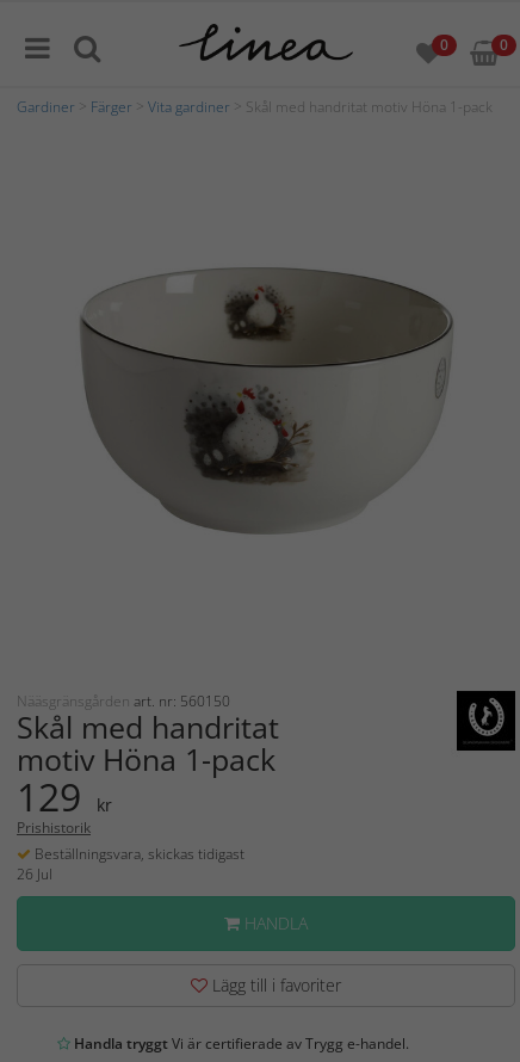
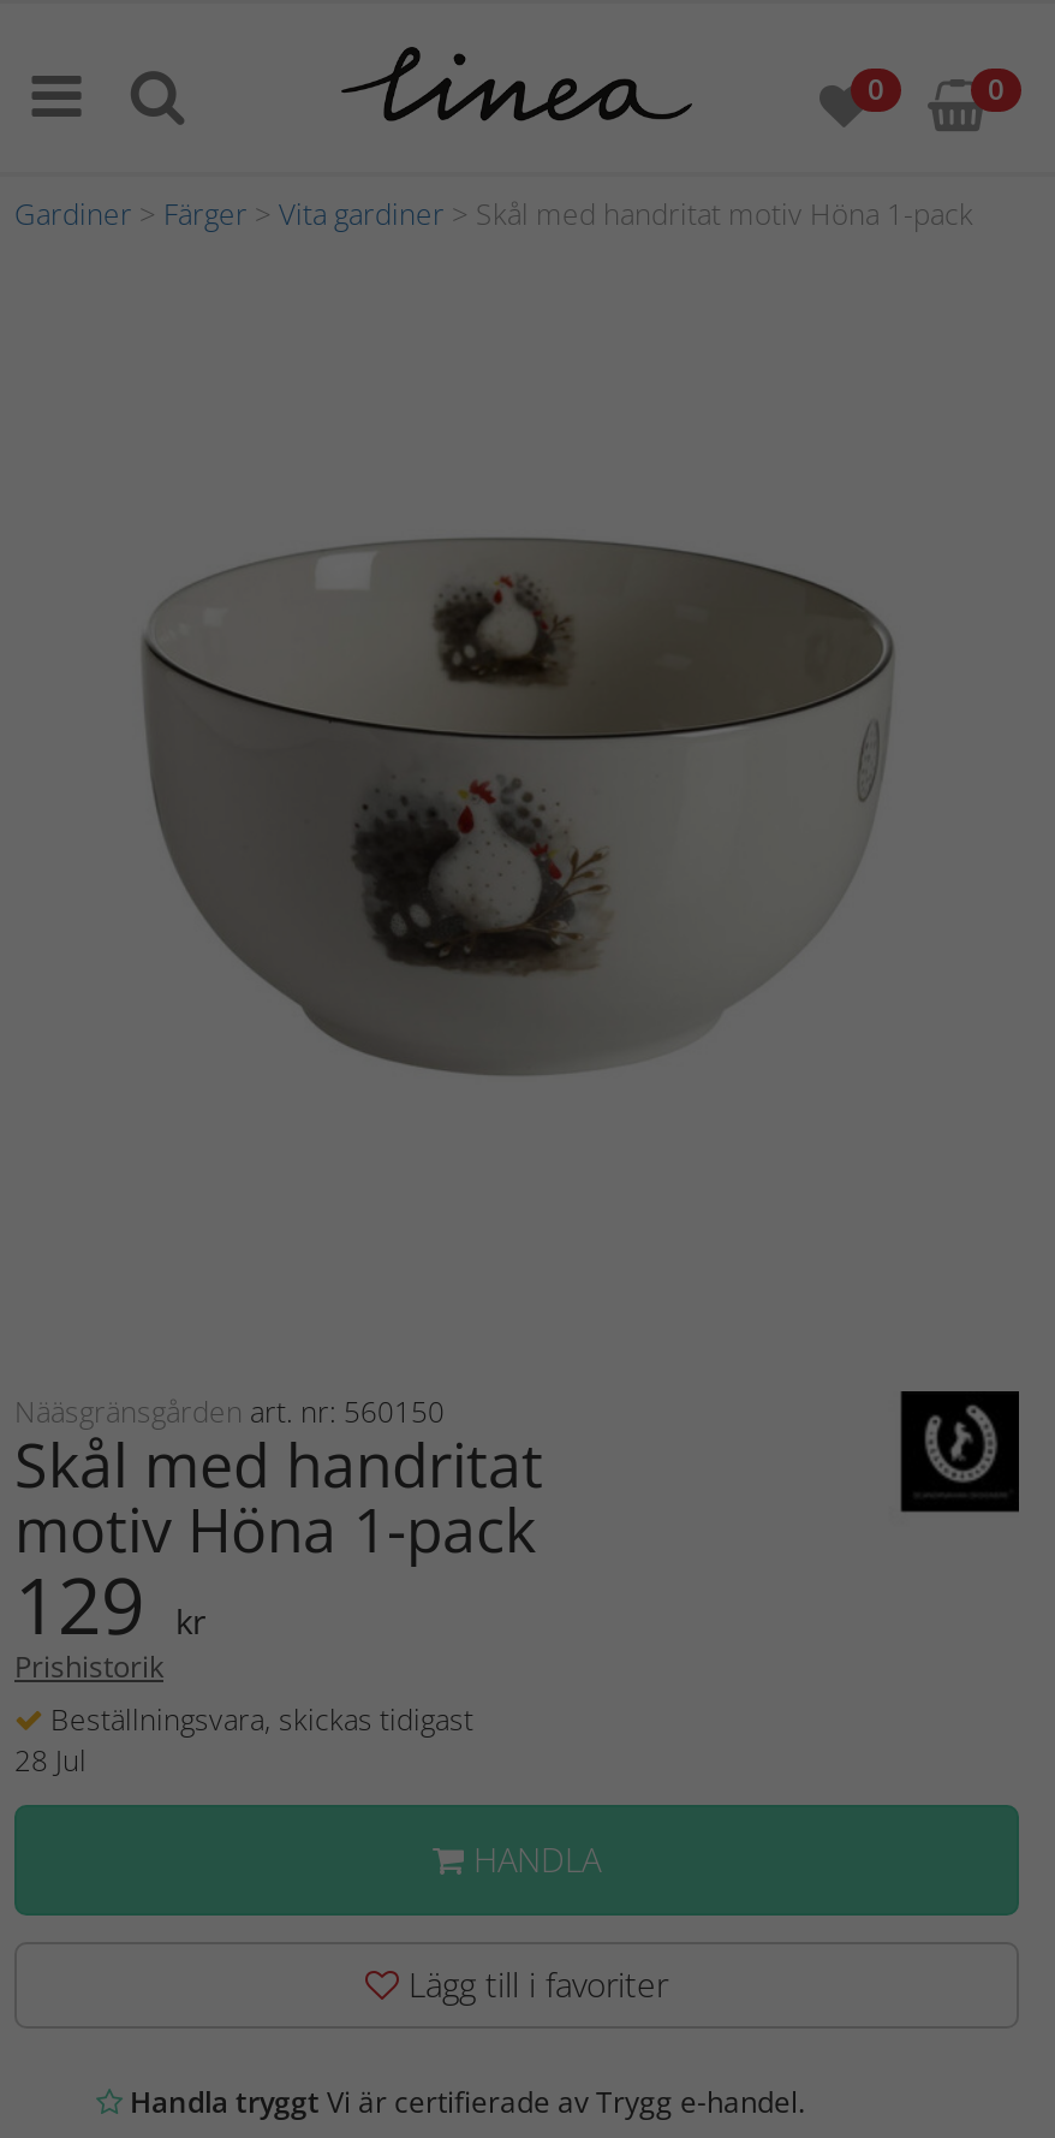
- 26 Jul
+ 28 Jul
